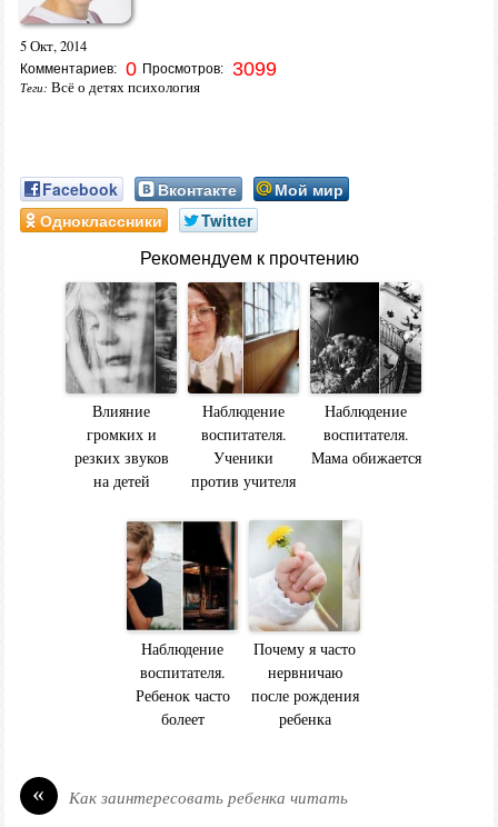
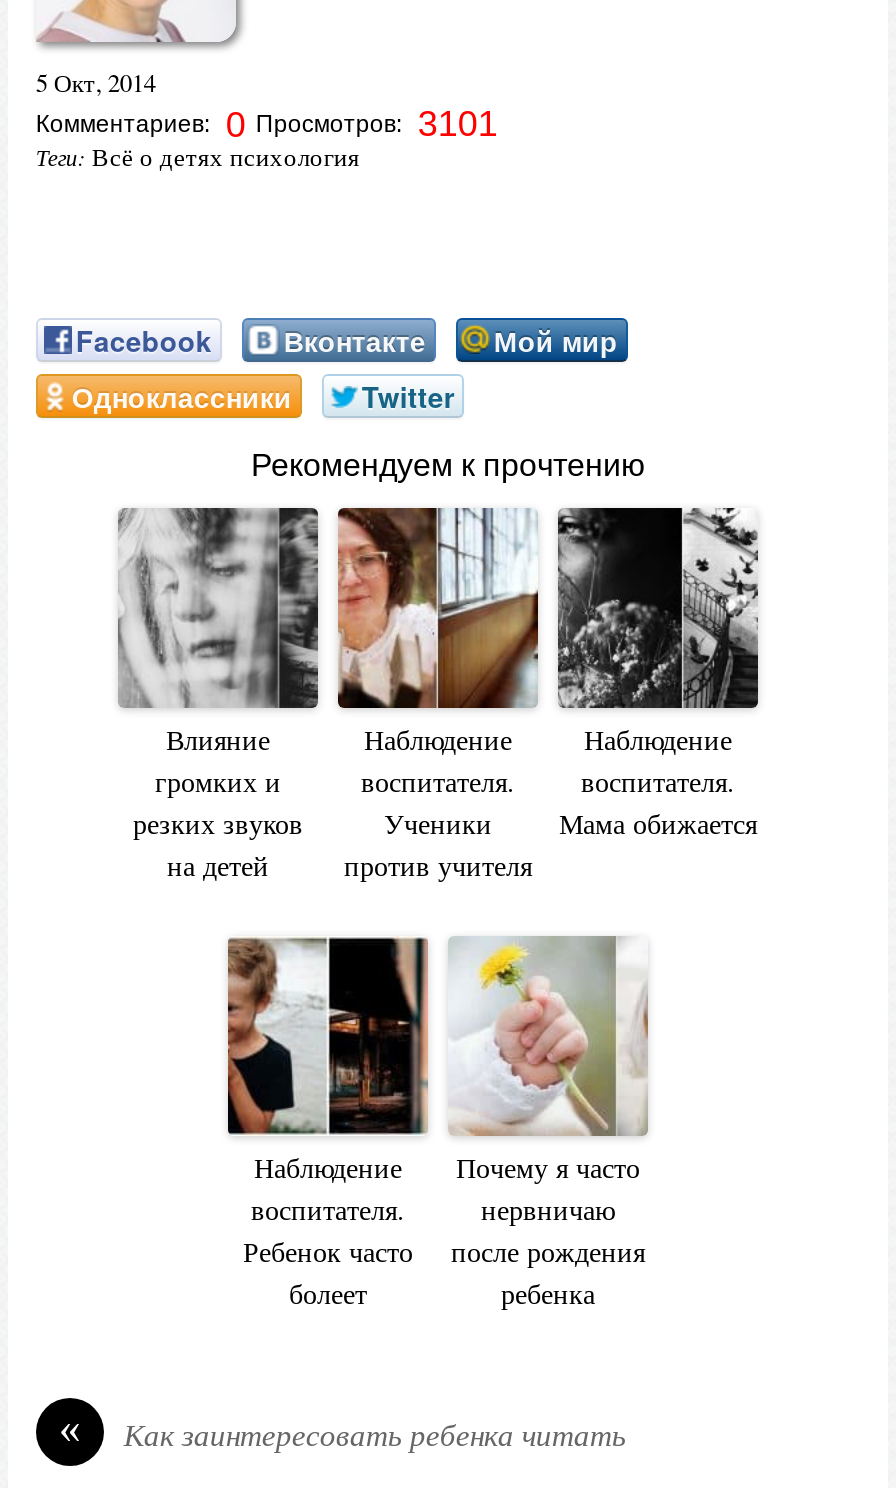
- Комментариев: 0 Просмотров: 3099
+ Комментариев: 0 Просмотров: 3101
